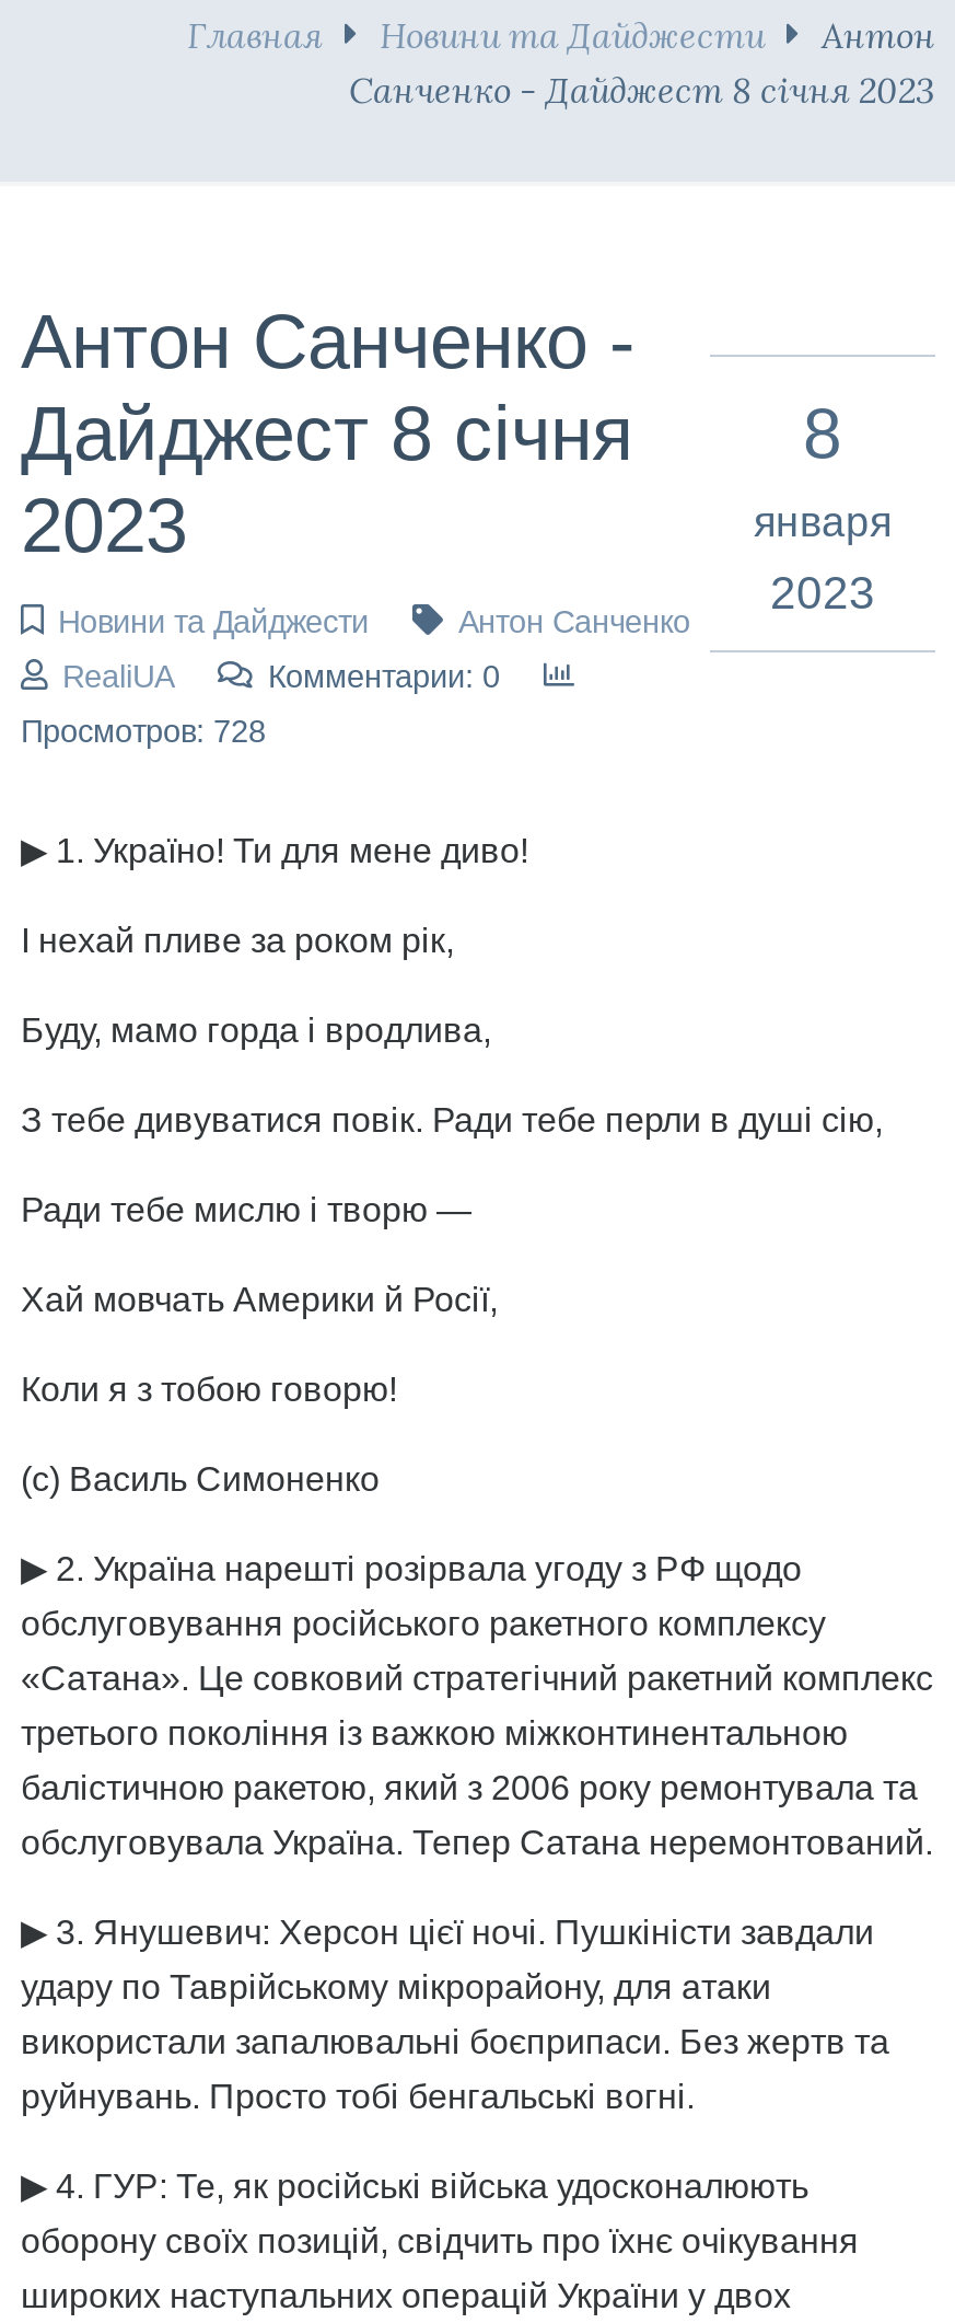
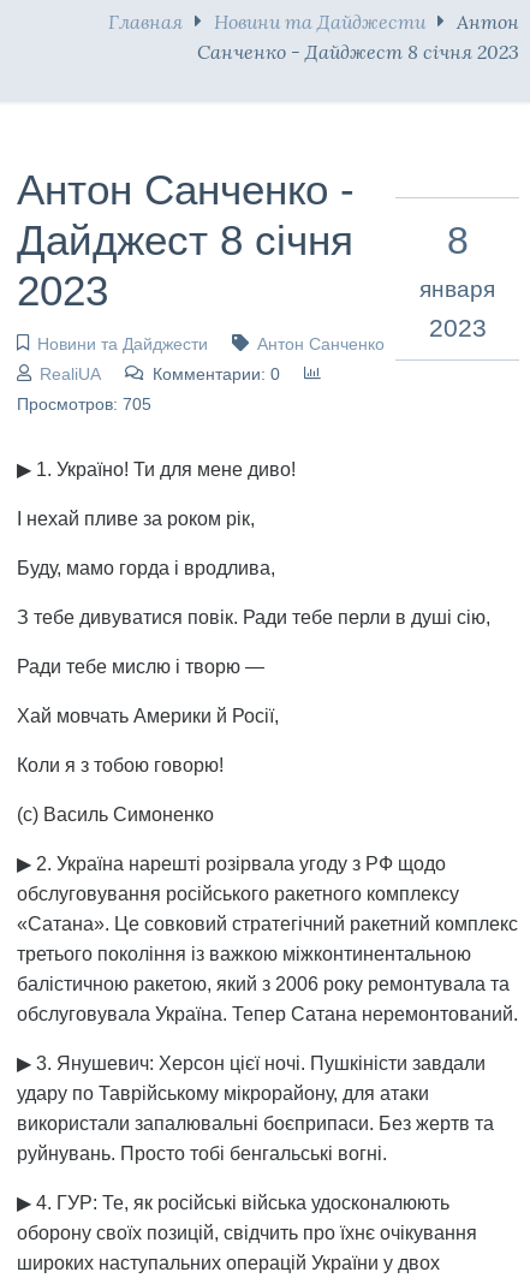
- Просмотров: 728
+ Просмотров: 705
